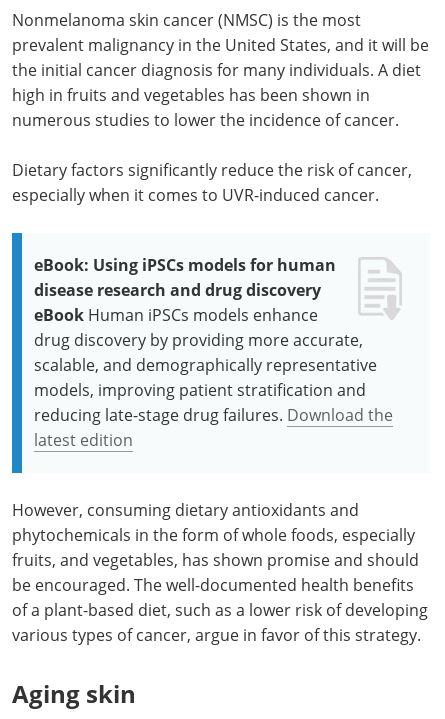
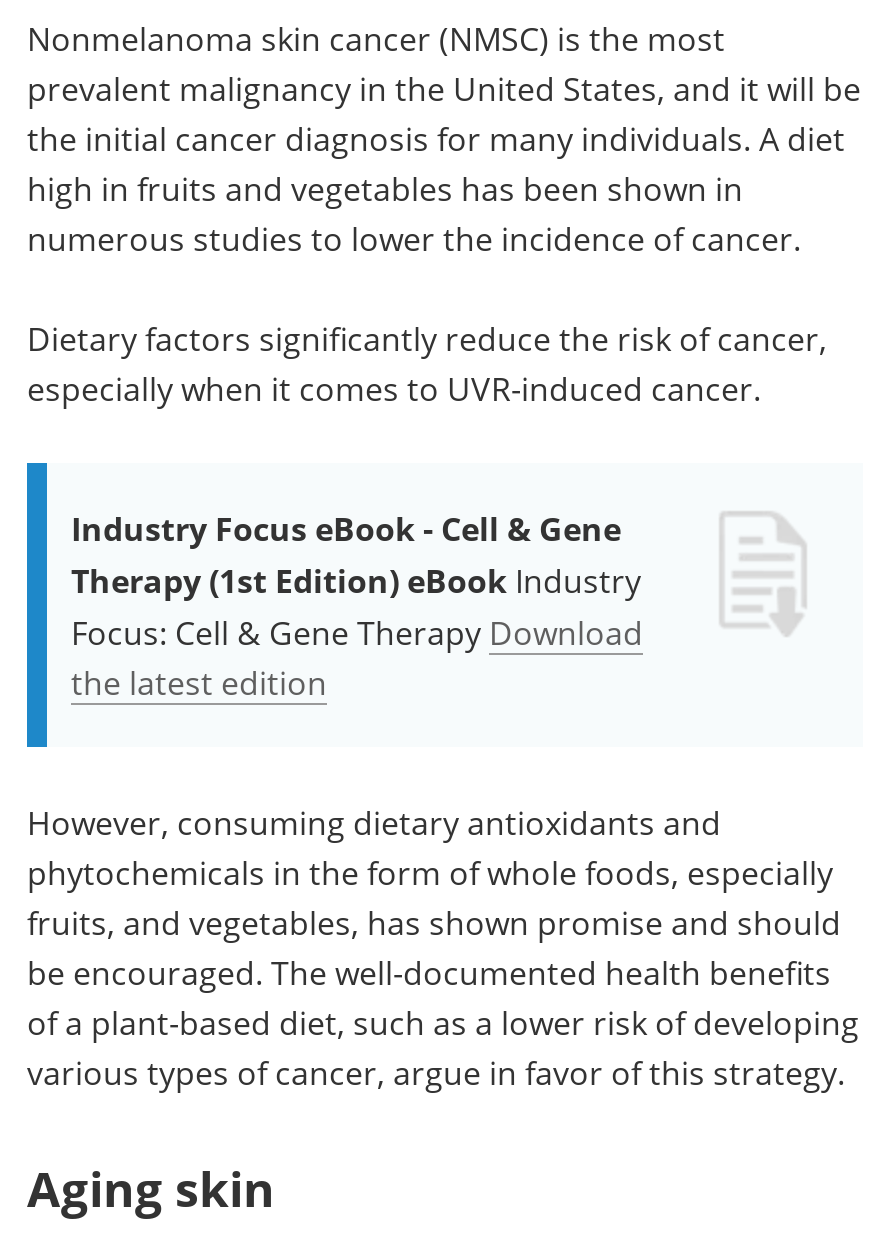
- eBook: Using iPSCs models for human
- disease research and drug discovery
- eBook Human iPSCs models enhance
- drug discovery by providing more accurate,
- scalable, and demographically representative
- models, improving patient stratification and
- reducing late-stage drug failures. Download the
- latest edition
+ Industry Focus eBook - Cell & Gene
+ Therapy (1st Edition) eBook Industry
+ Focus: Cell & Gene Therapy Download
+ the latest edition
